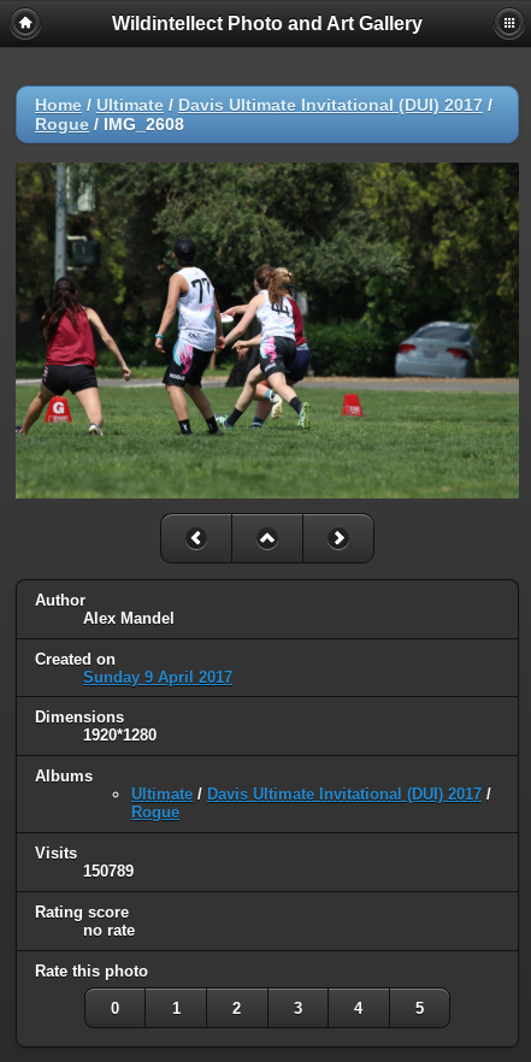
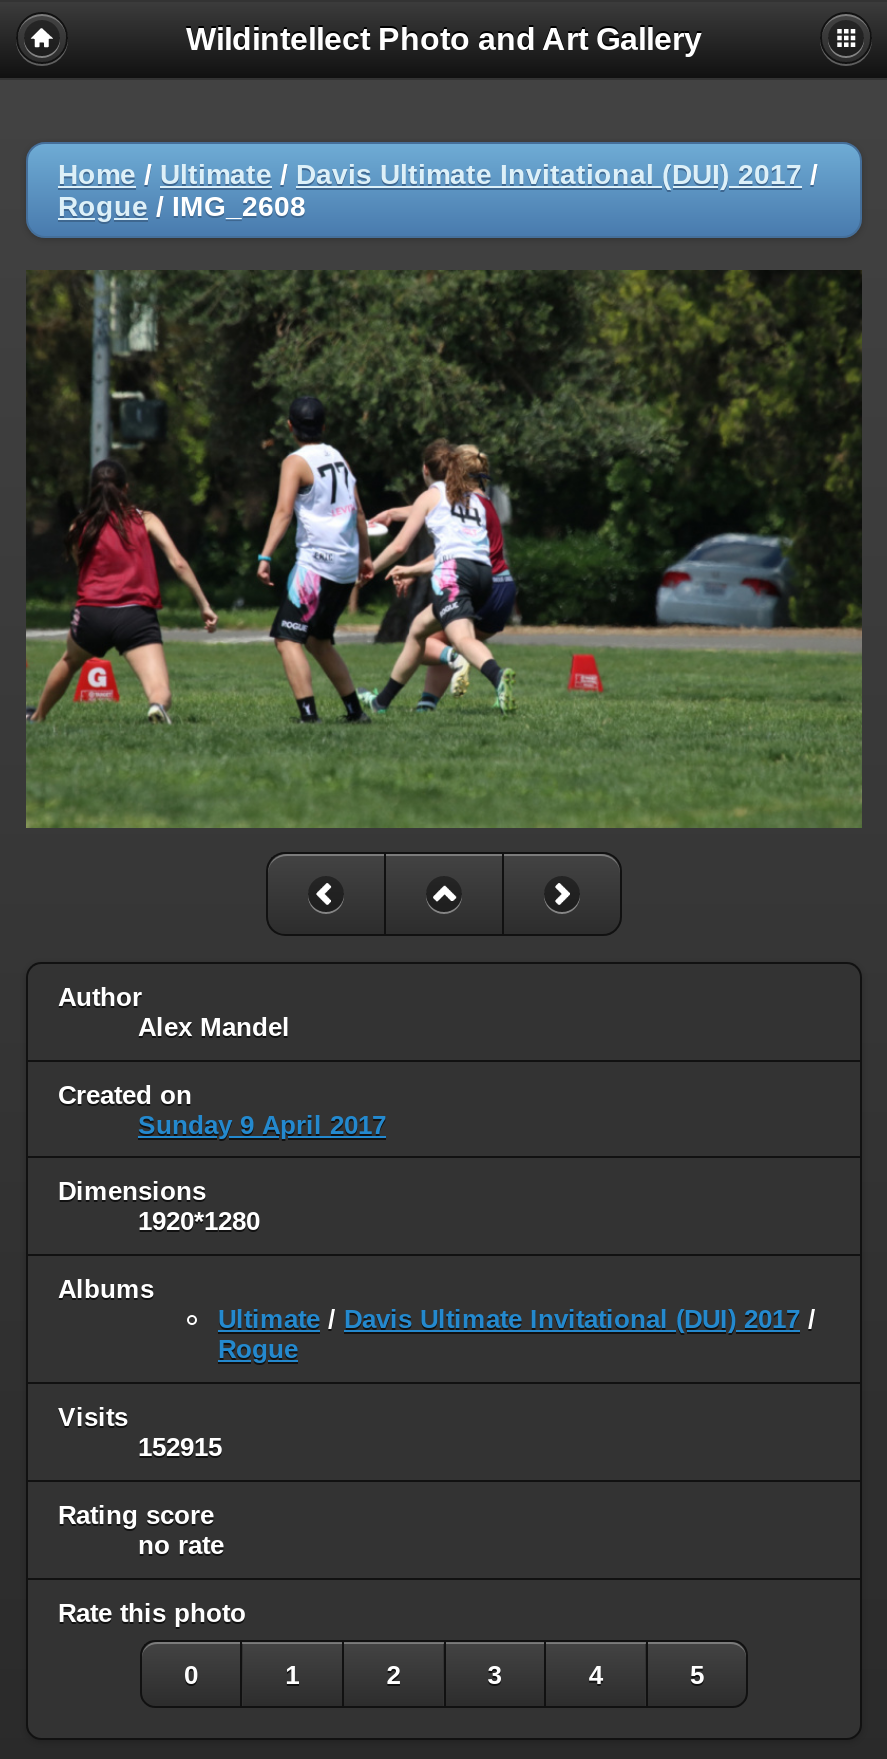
- 150789
+ 152915
